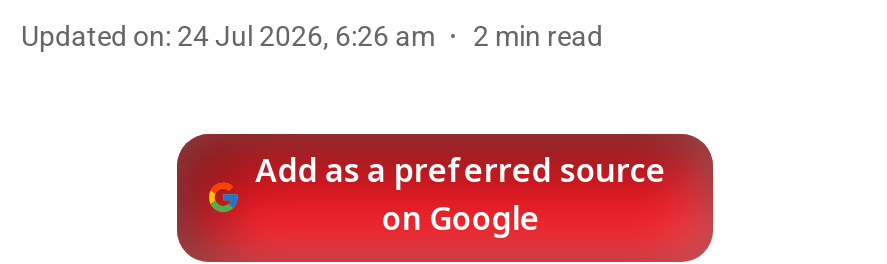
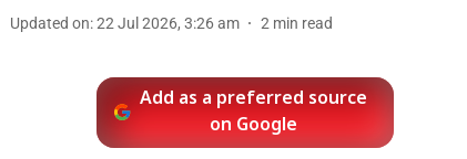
- Updated on: 24 Jul 2026, 6:26 am
+ Updated on: 22 Jul 2026, 3:26 am
